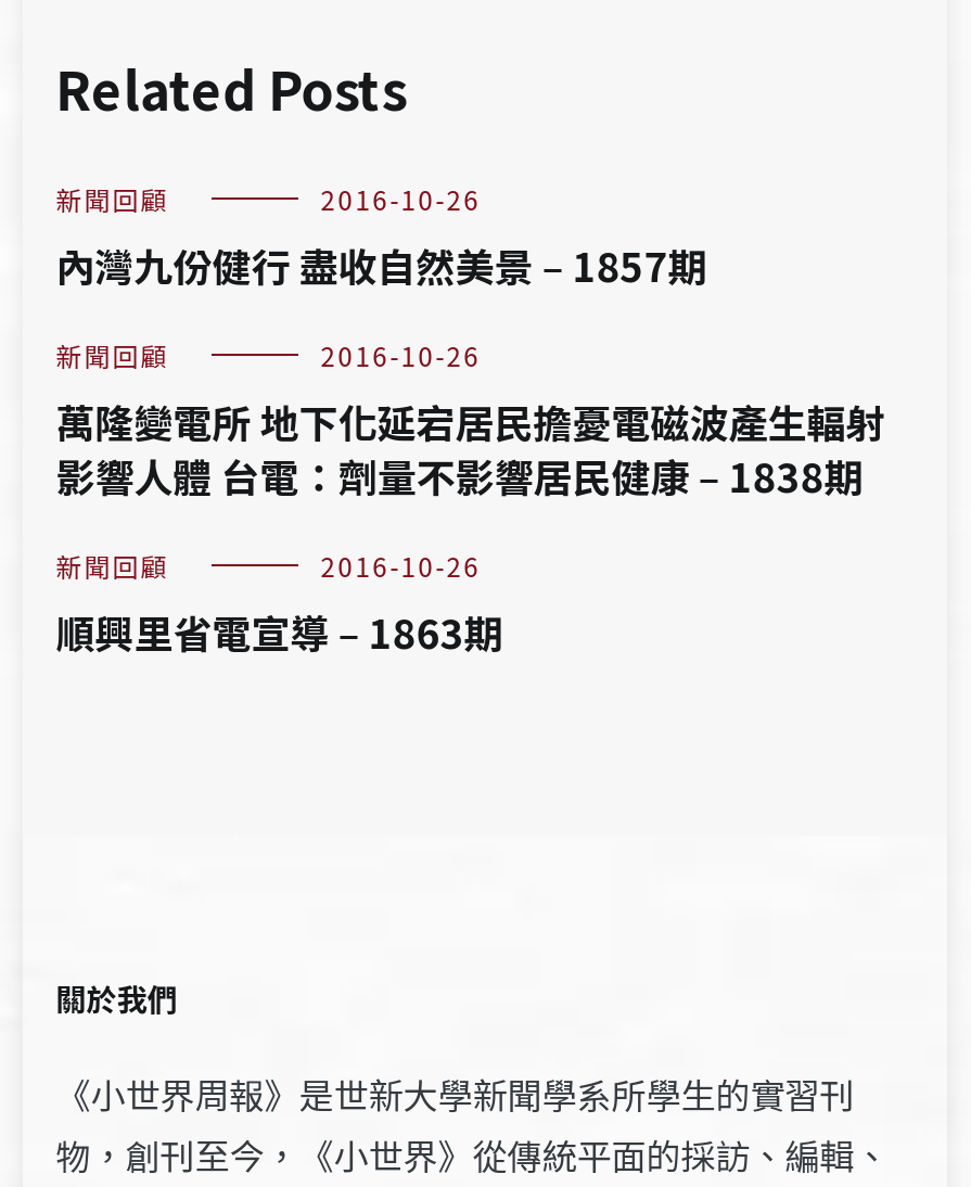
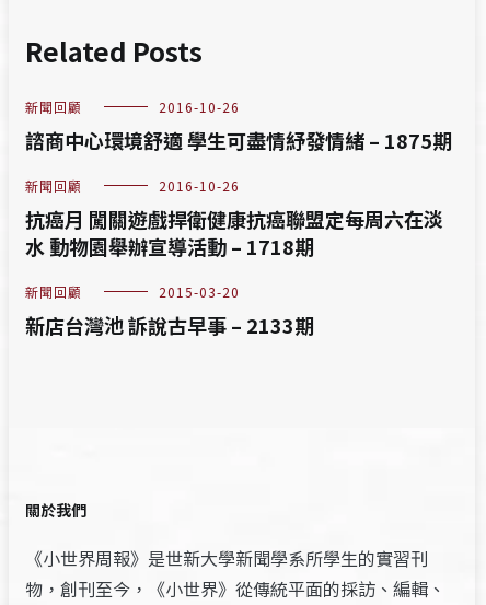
- 內灣九份健行 盡收自然美景 – 1857期
+ 諮商中心環境舒適 學生可盡情紓發情緒 – 1875期

- 萬隆變電所 地下化延宕居民擔憂電磁波產生輻射
- 影響人體 台電：劑量不影響居民健康 – 1838期
+ 抗癌月 闖關遊戲捍衛健康抗癌聯盟定每周六在淡
+ 水 動物園舉辦宣導活動 – 1718期

- 2016-10-26
- 順興里省電宣導 – 1863期
+ 2015-03-20
+ 新店台灣池 訴說古早事 – 2133期
